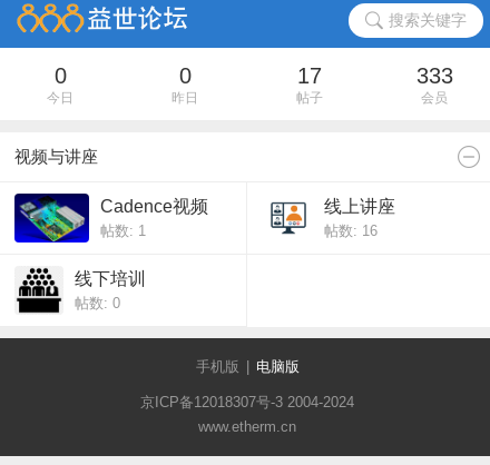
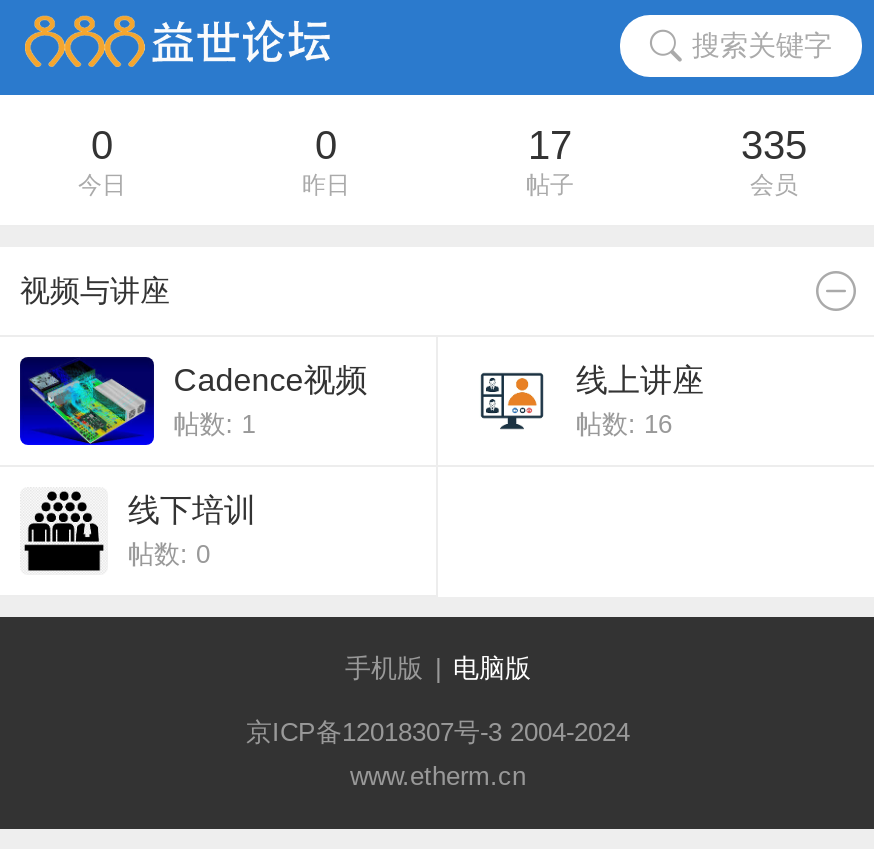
- 333
+ 335
